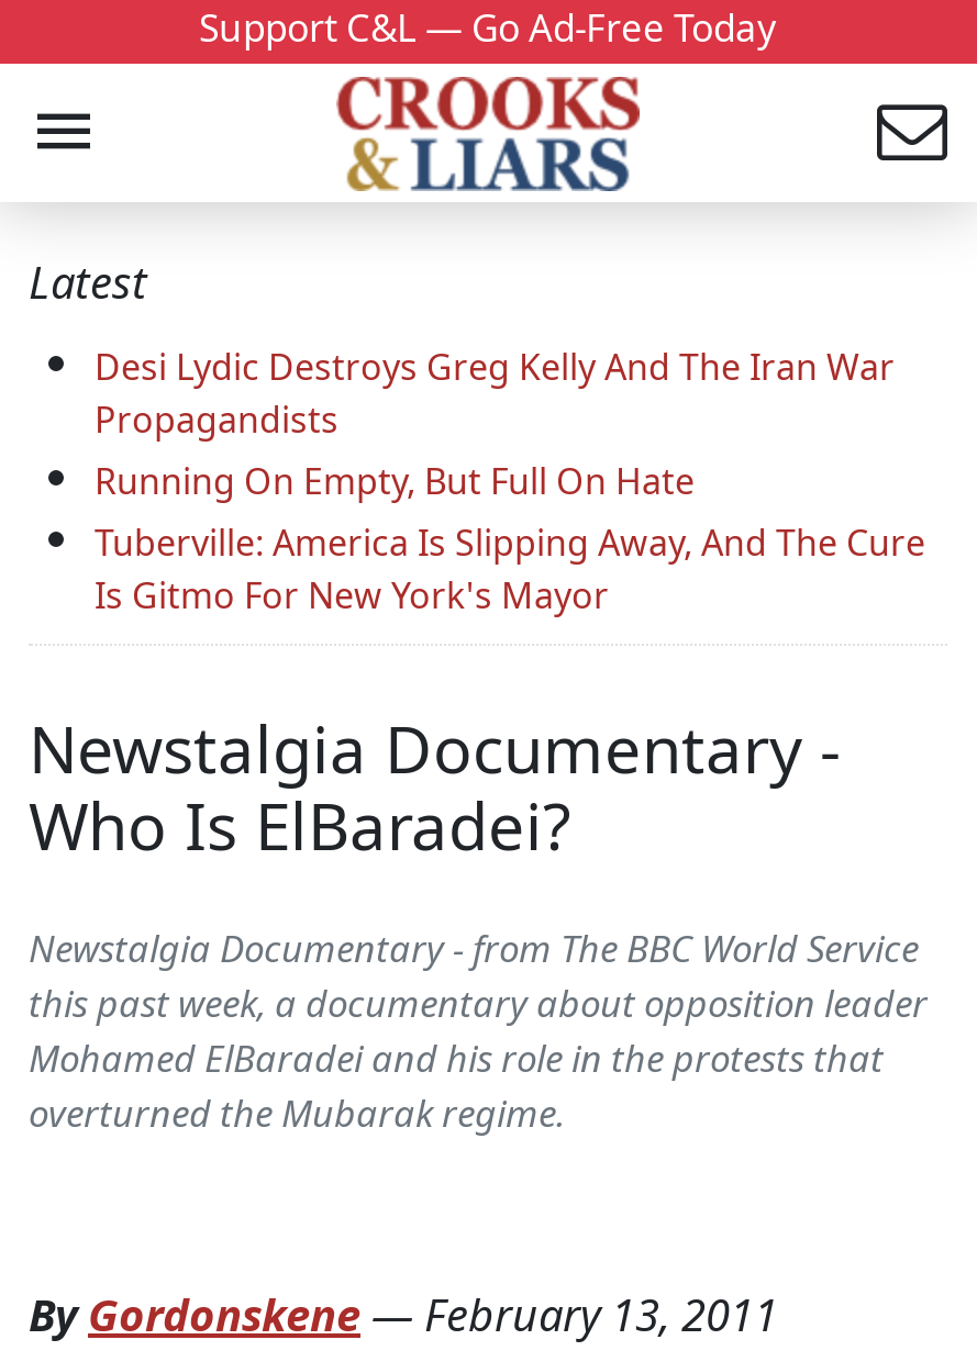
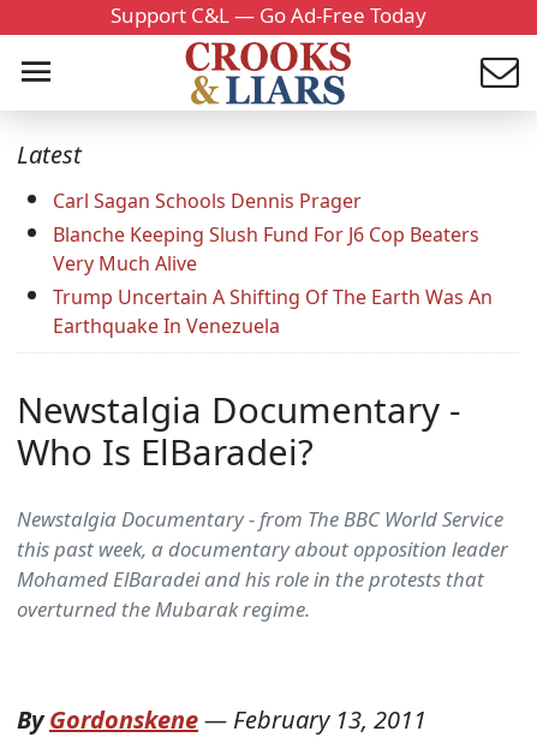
- Desi Lydic Destroys Greg Kelly And The Iran War
- Propagandists
- Running On Empty, But Full On Hate
- Tuberville: America Is Slipping Away, And The Cure
- Is Gitmo For New York's Mayor
+ Carl Sagan Schools Dennis Prager
+ Blanche Keeping Slush Fund For J6 Cop Beaters
+ Very Much Alive
+ Trump Uncertain A Shifting Of The Earth Was An
+ Earthquake In Venezuela
